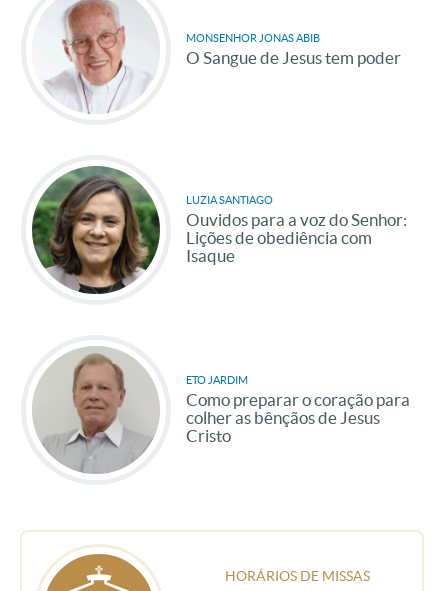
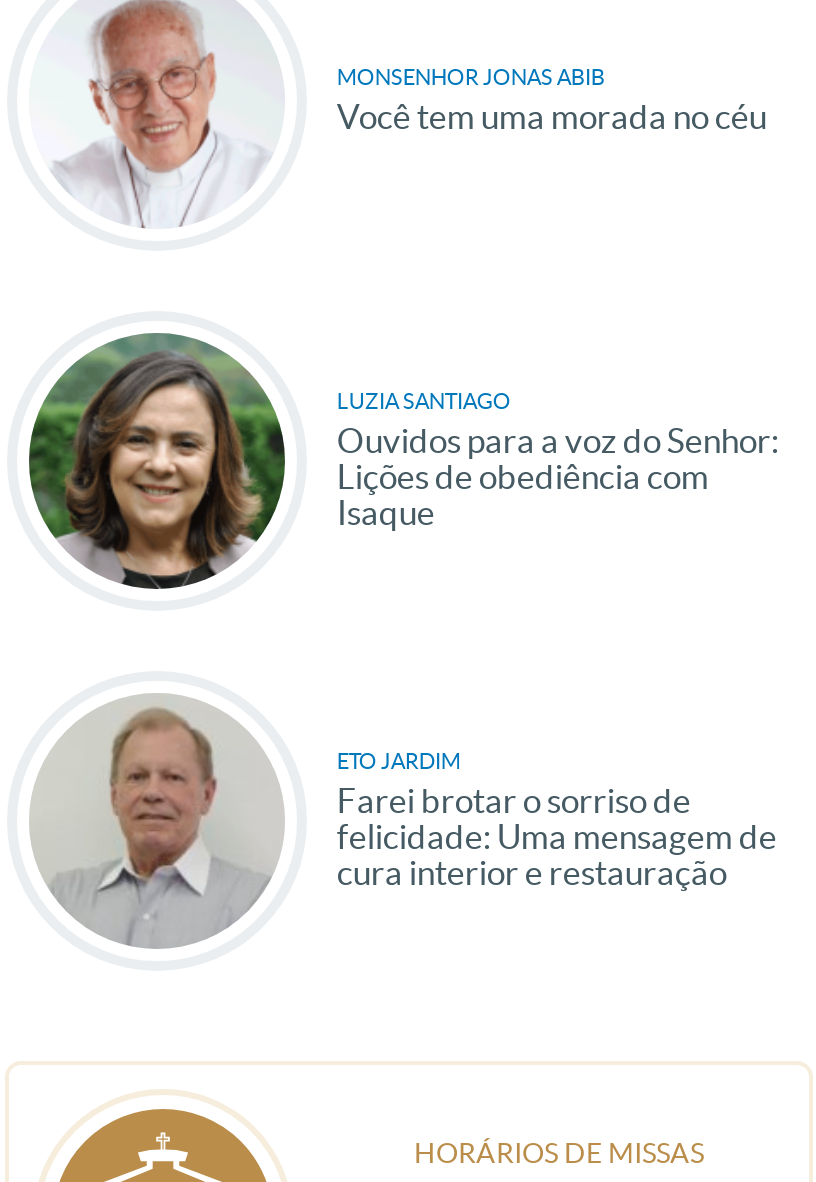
- O Sangue de Jesus tem poder
+ Você tem uma morada no céu

- Como preparar o coração para
- colher as bênçãos de Jesus
- Cristo
+ Farei brotar o sorriso de
+ felicidade: Uma mensagem de
+ cura interior e restauração
